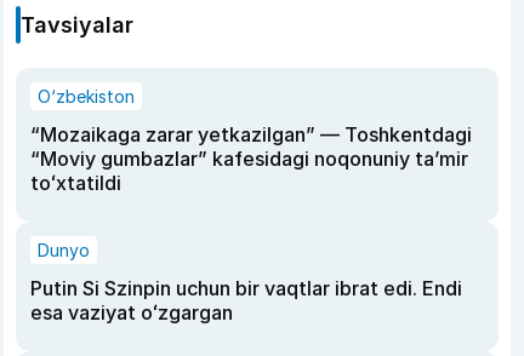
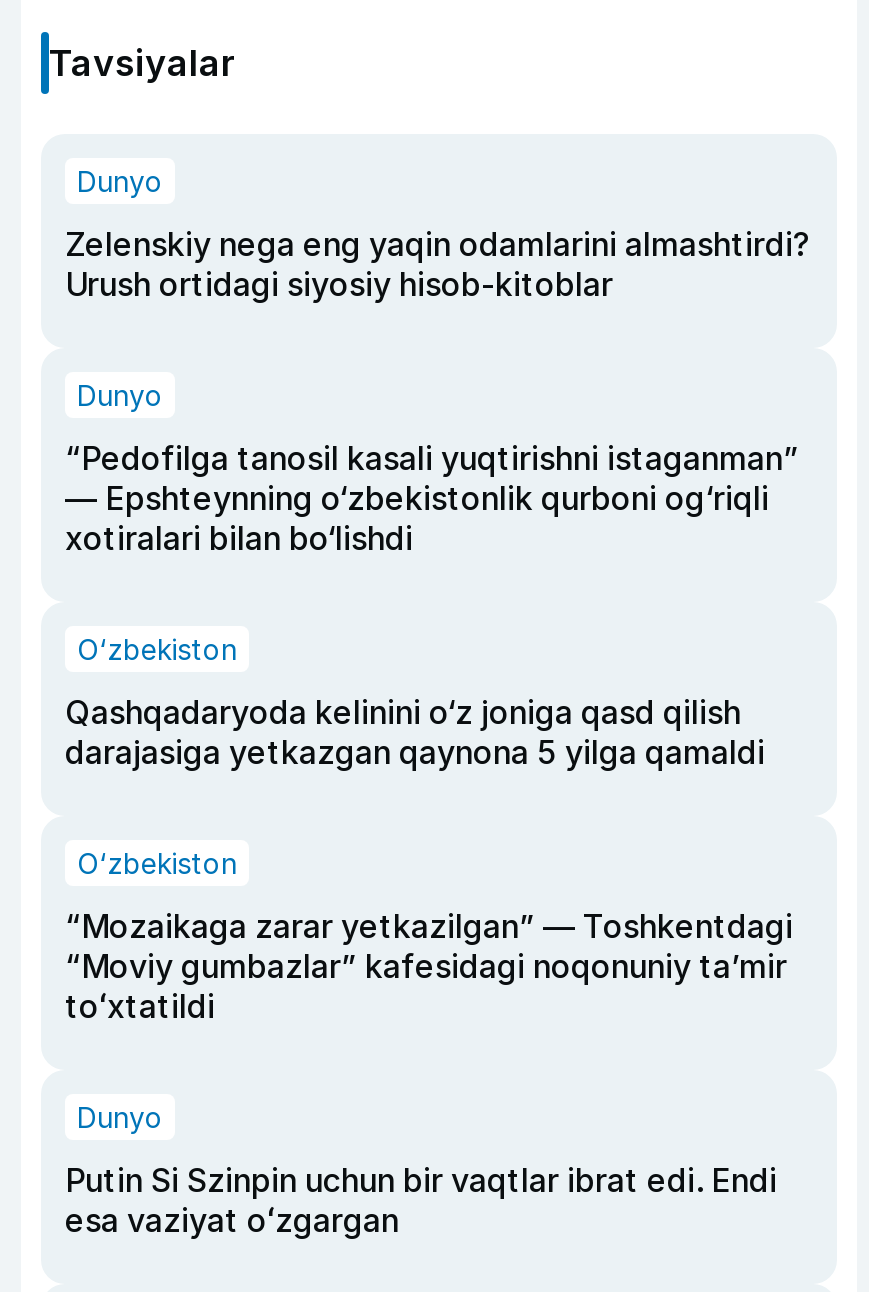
+ Dunyo
+ Zelenskiy nega eng yaqin odamlarini almashtirdi?
+ Urush ortidagi siyosiy hisob-kitoblar
+ Dunyo
+ “Pedofilga tanosil kasali yuqtirishni istaganman”
+ — Epshteynning o‘zbekistonlik qurboni og‘riqli
+ xotiralari bilan bo‘lishdi
+ O‘zbekiston
+ Qashqadaryoda kelinini o‘z joniga qasd qilish
+ darajasiga yetkazgan qaynona 5 yilga qamaldi
